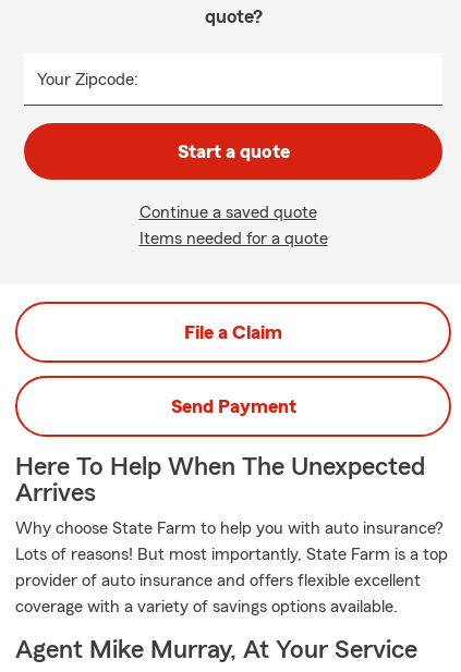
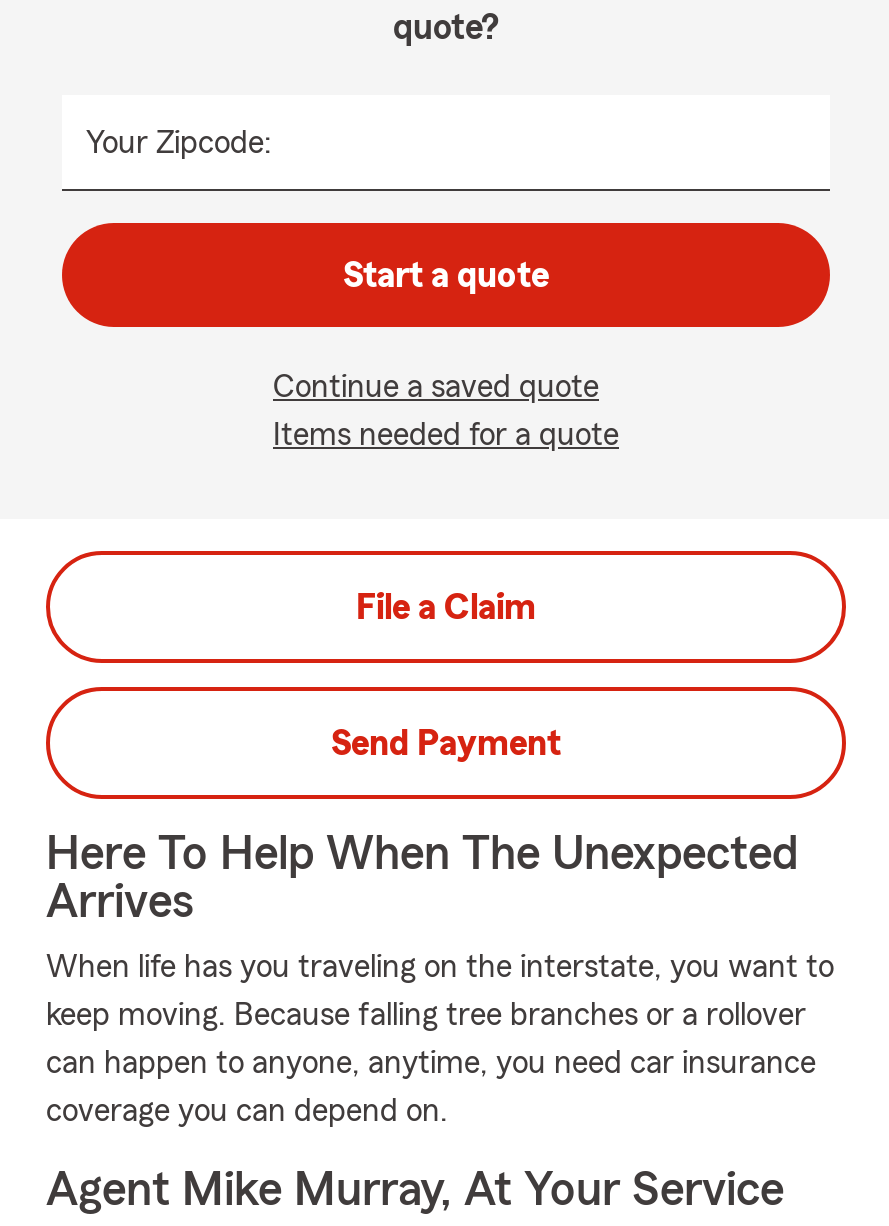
- Why choose State Farm to help you with auto insurance?
+ When life has you traveling on the interstate, you want to

- Lots of reasons! But most importantly, State Farm is a top
+ keep moving. Because falling tree branches or a rollover

- provider of auto insurance and offers flexible excellent
+ can happen to anyone, anytime, you need car insurance

- coverage with a variety of savings options available.
+ coverage you can depend on.
